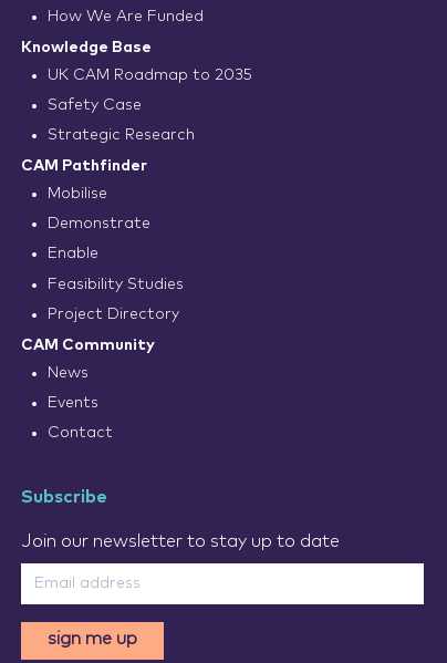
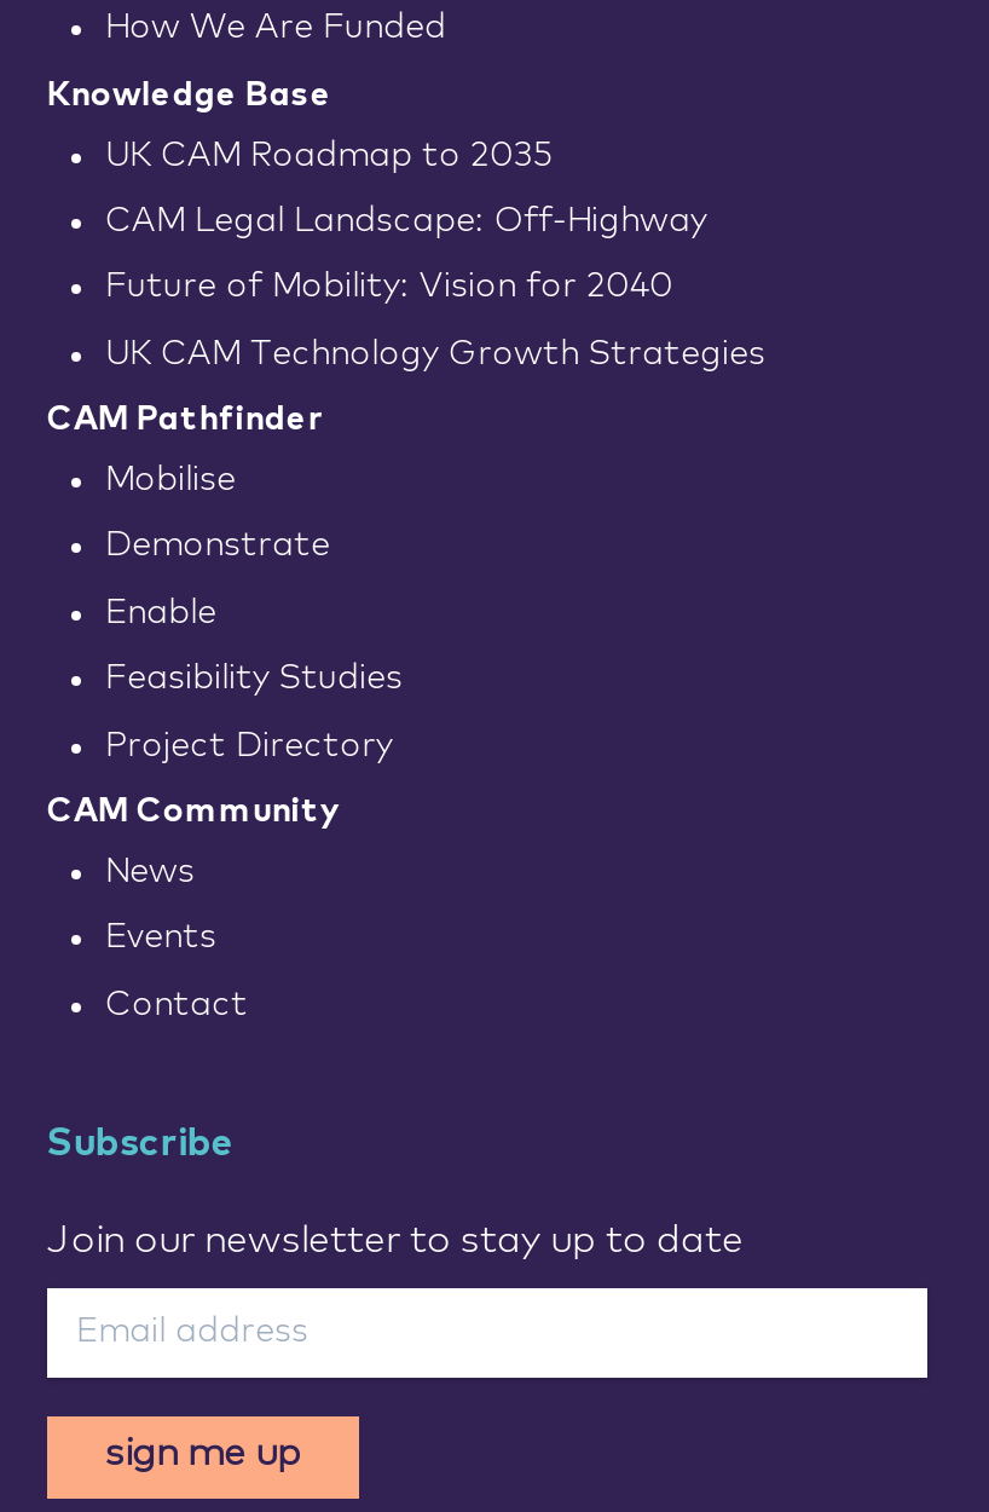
- Safety Case
- Strategic Research
+ CAM Legal Landscape: Off-Highway
+ Future of Mobility: Vision for 2040
+ UK CAM Technology Growth Strategies
